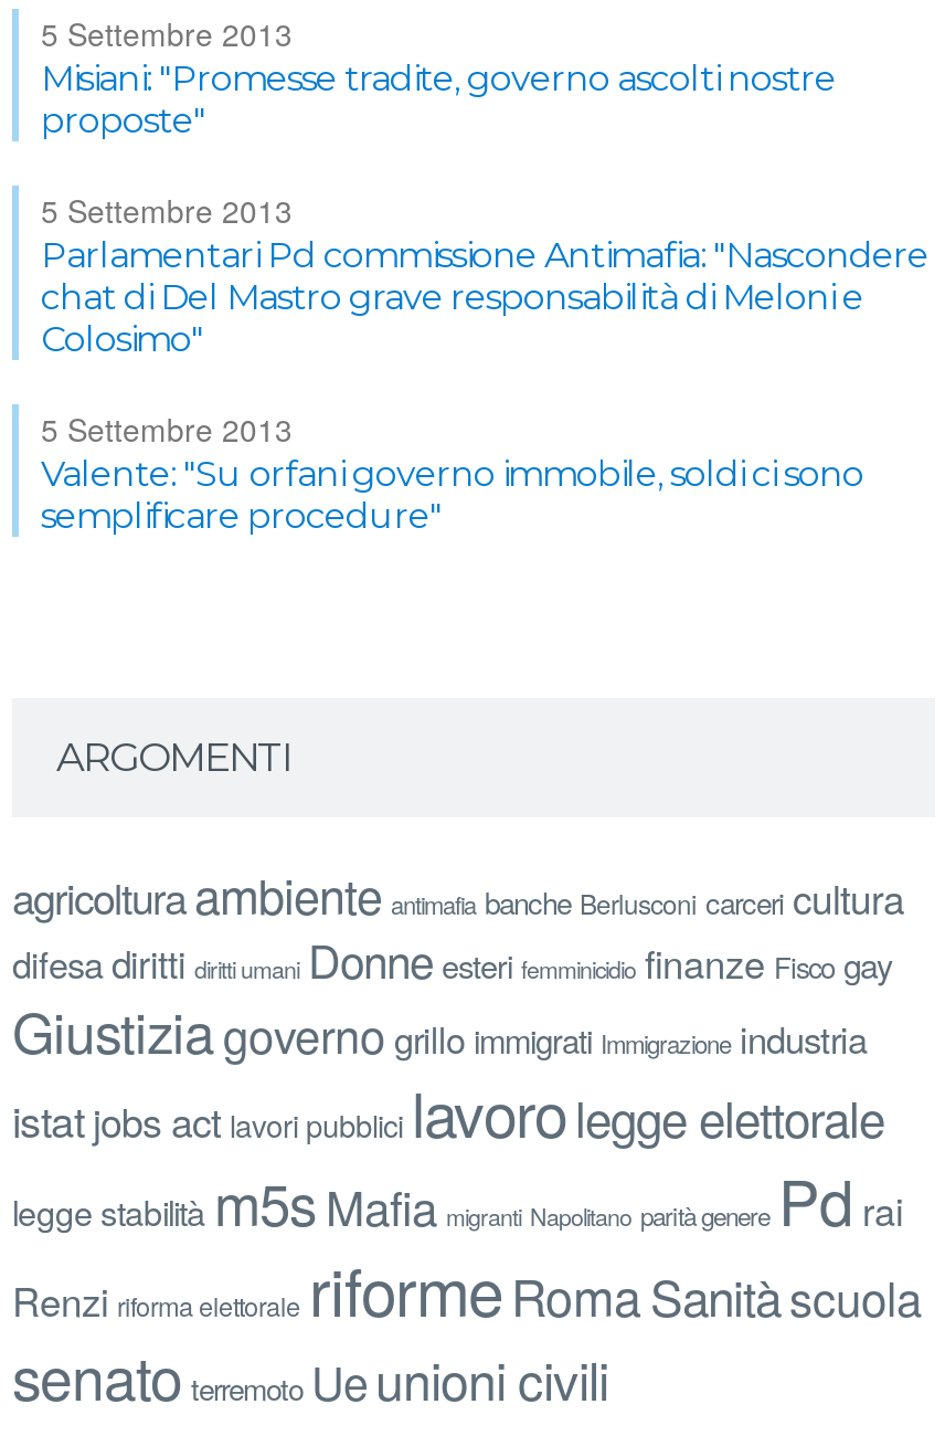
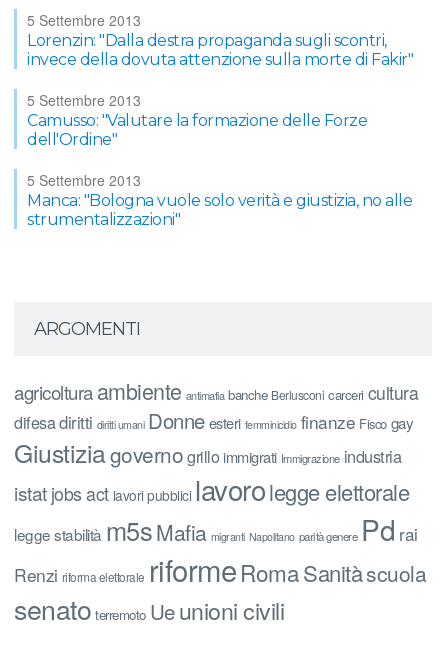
- Misiani: "Promesse tradite, governo ascolti nostre
- proposte"
+ Lorenzin: "Dalla destra propaganda sugli scontri,
+ invece della dovuta attenzione sulla morte di Fakir"

- Parlamentari Pd commissione Antimafia: "Nascondere
- chat di Del Mastro grave responsabilità di Meloni e
- Colosimo"
+ Camusso: "Valutare la formazione delle Forze
+ dell'Ordine"

- Valente: "Su orfani governo immobile, soldi ci sono
- semplificare procedure"
+ Manca: "Bologna vuole solo verità e giustizia, no alle
+ strumentalizzazioni"
